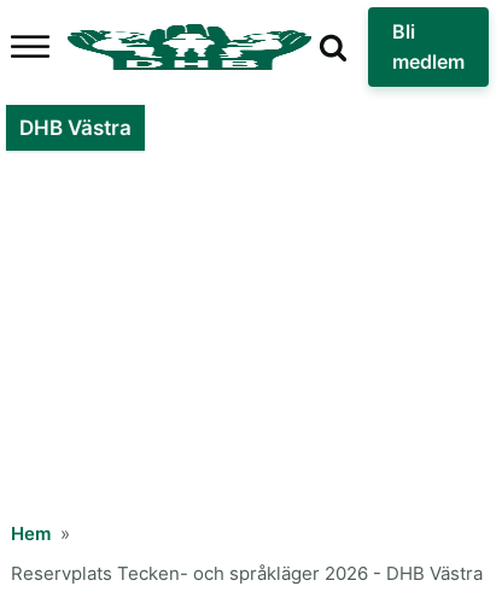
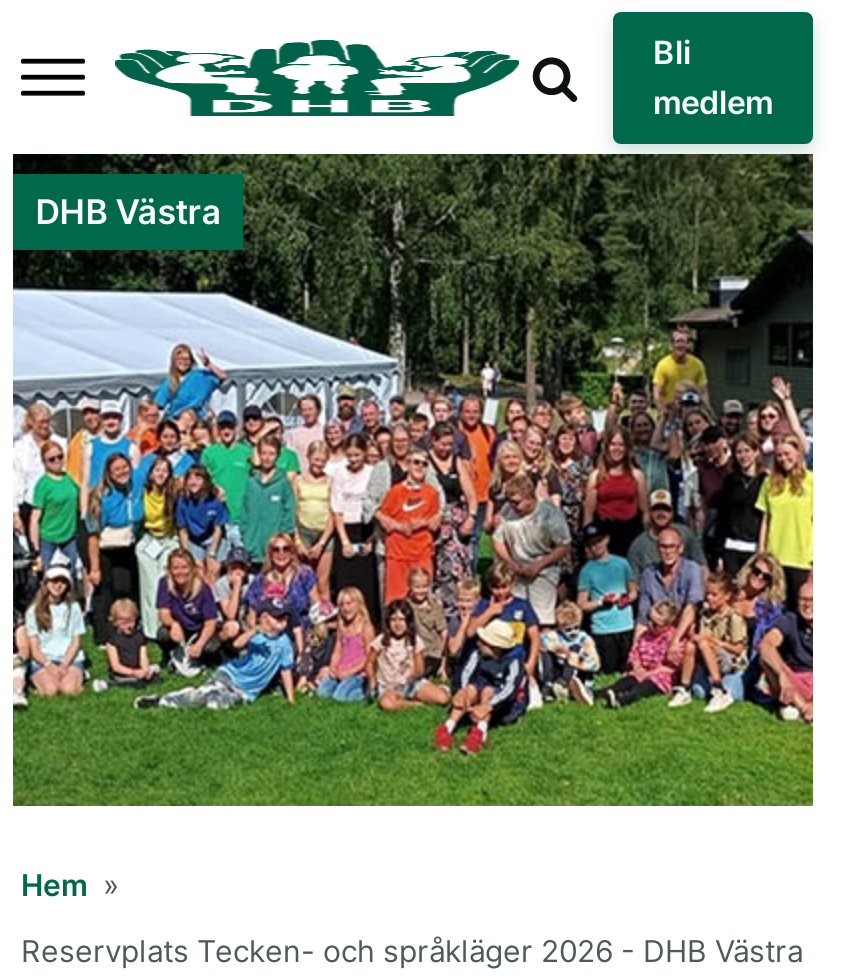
+ [image]
